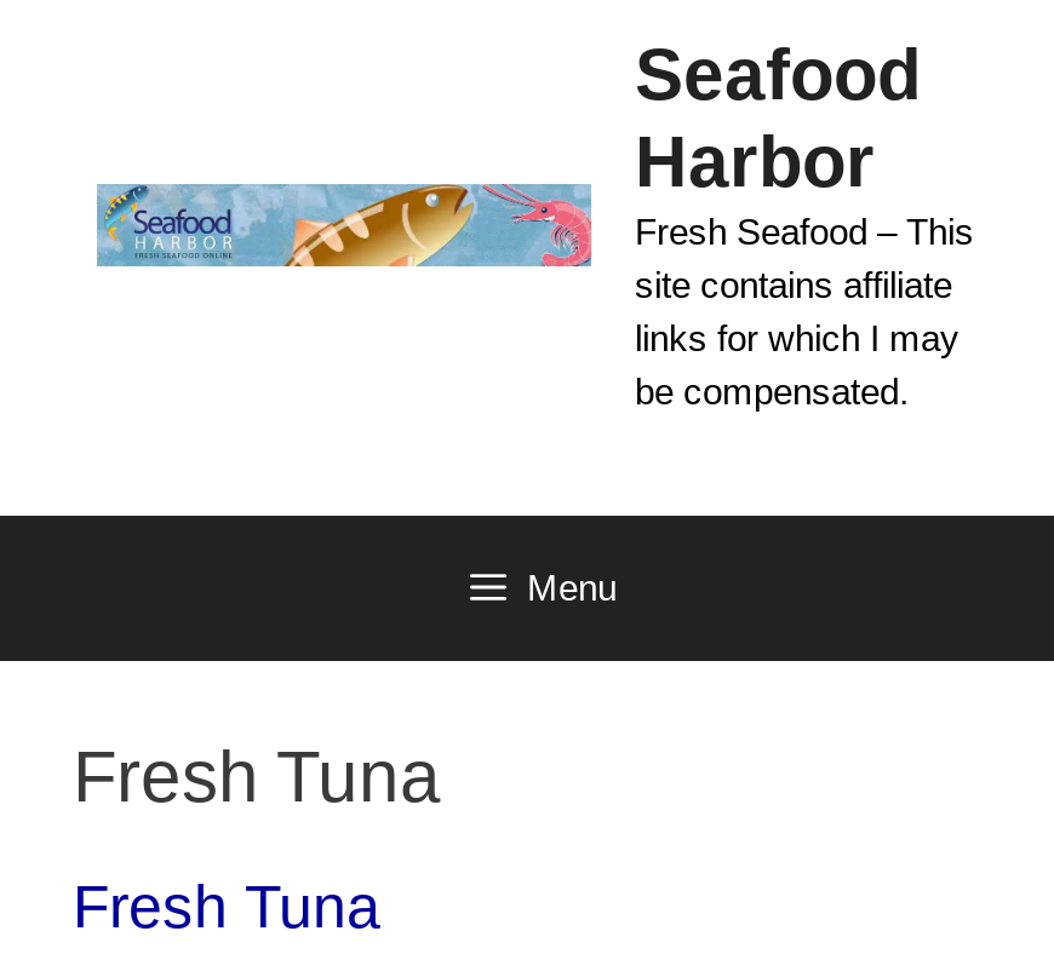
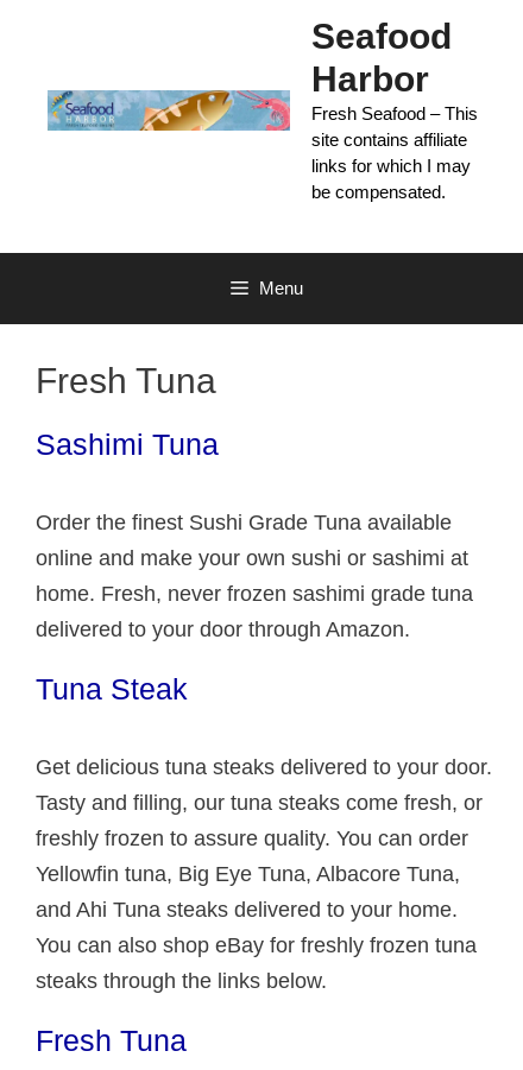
+ Sashimi Tuna
+ Order the finest Sushi Grade Tuna available
+ online and make your own sushi or sashimi at
+ home. Fresh, never frozen sashimi grade tuna
+ delivered to your door through Amazon.
+ Tuna Steak
+ Get delicious tuna steaks delivered to your door.
+ Tasty and filling, our tuna steaks come fresh, or
+ freshly frozen to assure quality. You can order
+ Yellowfin tuna, Big Eye Tuna, Albacore Tuna,
+ and Ahi Tuna steaks delivered to your home.
+ You can also shop eBay for freshly frozen tuna
+ steaks through the links below.
